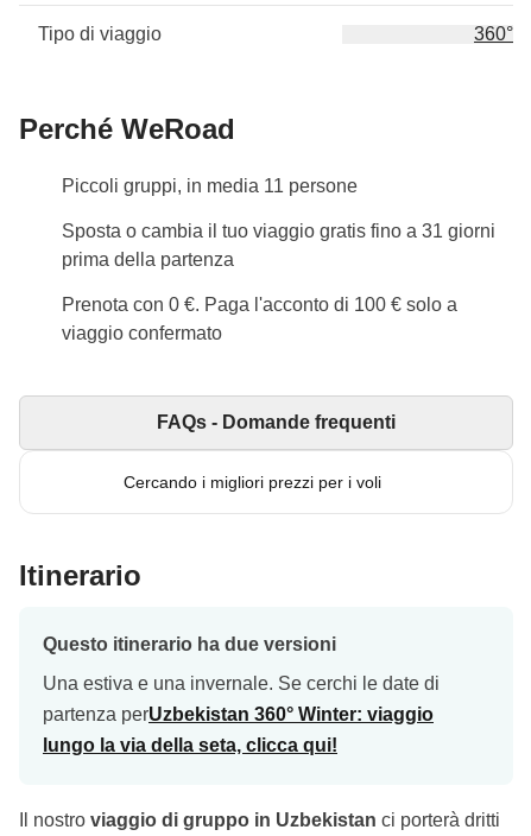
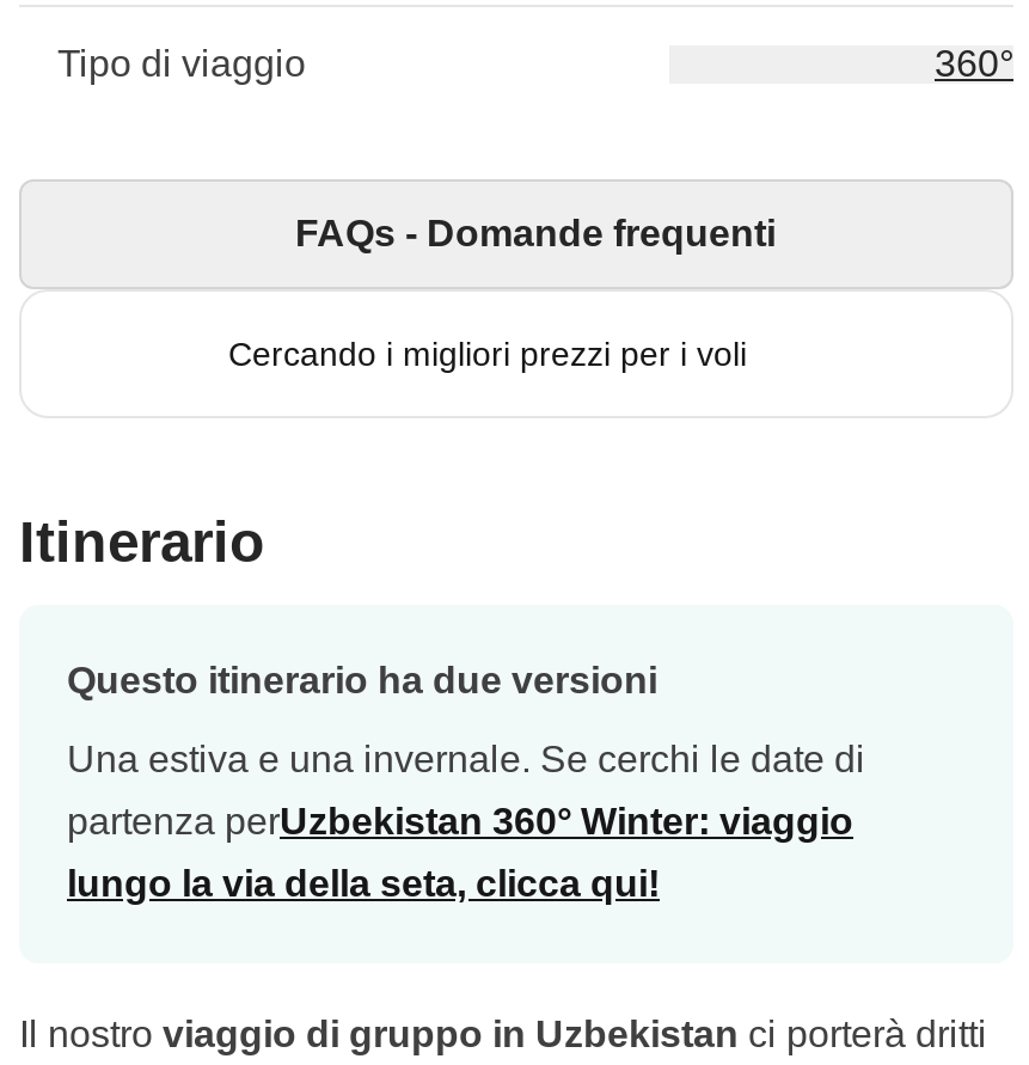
- Perché WeRoad
- Piccoli gruppi, in media 11 persone
- Sposta o cambia il tuo viaggio gratis fino a 31 giorni
- prima della partenza
- Prenota con 0 €. Paga l'acconto di 100 € solo a
- viaggio confermato
